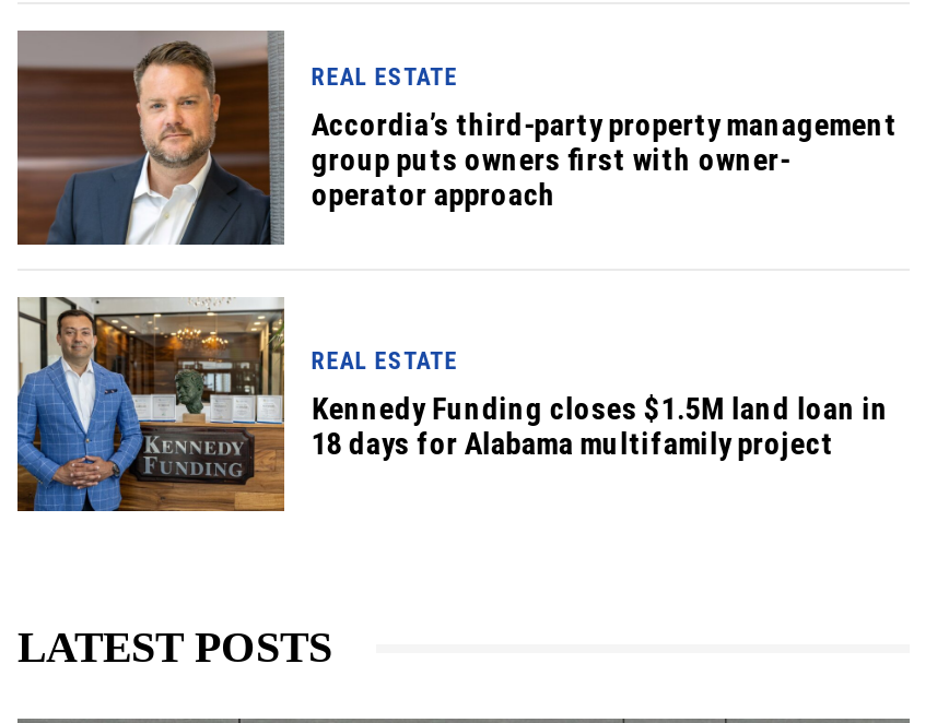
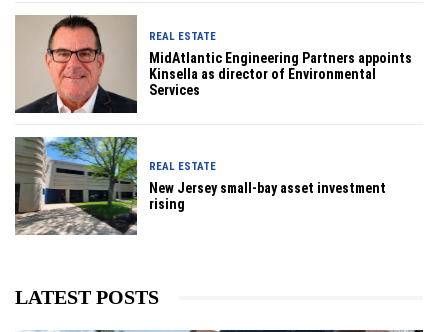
- [image]
- Accordia’s third-party property management
- group puts owners first with owner-
- operator approach
+ [image]
+ MidAtlantic Engineering Partners appoints
+ Kinsella as director of Environmental
+ Services

- [image]
- Kennedy Funding closes $1.5M land loan in
- 18 days for Alabama multifamily project
+ [image]
+ New Jersey small-bay asset investment
+ rising
